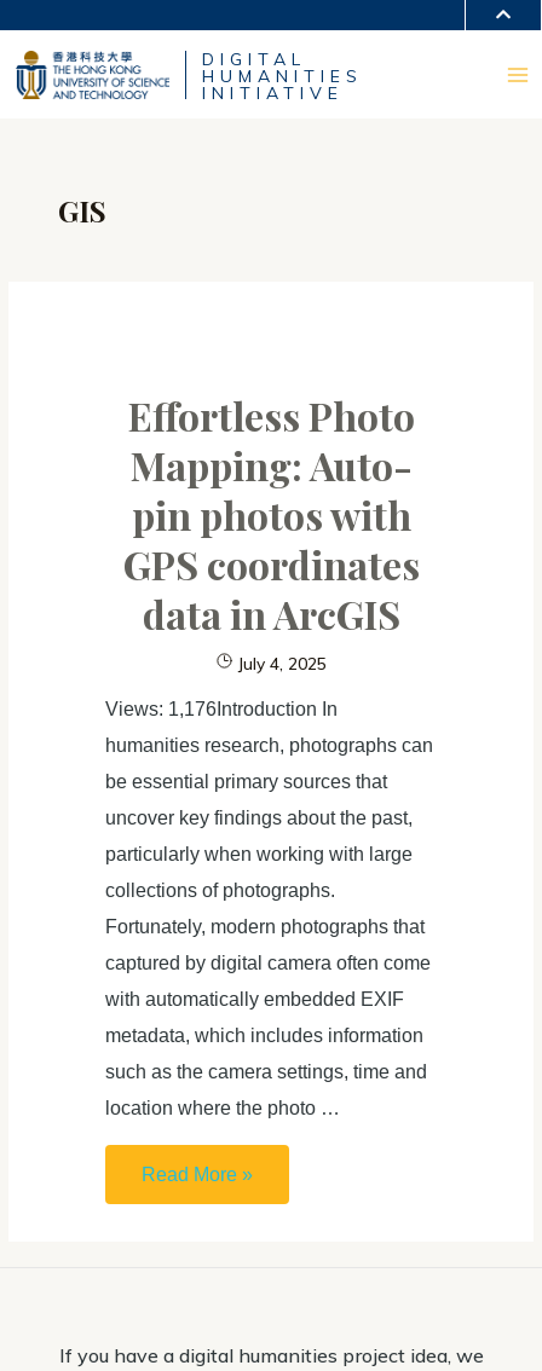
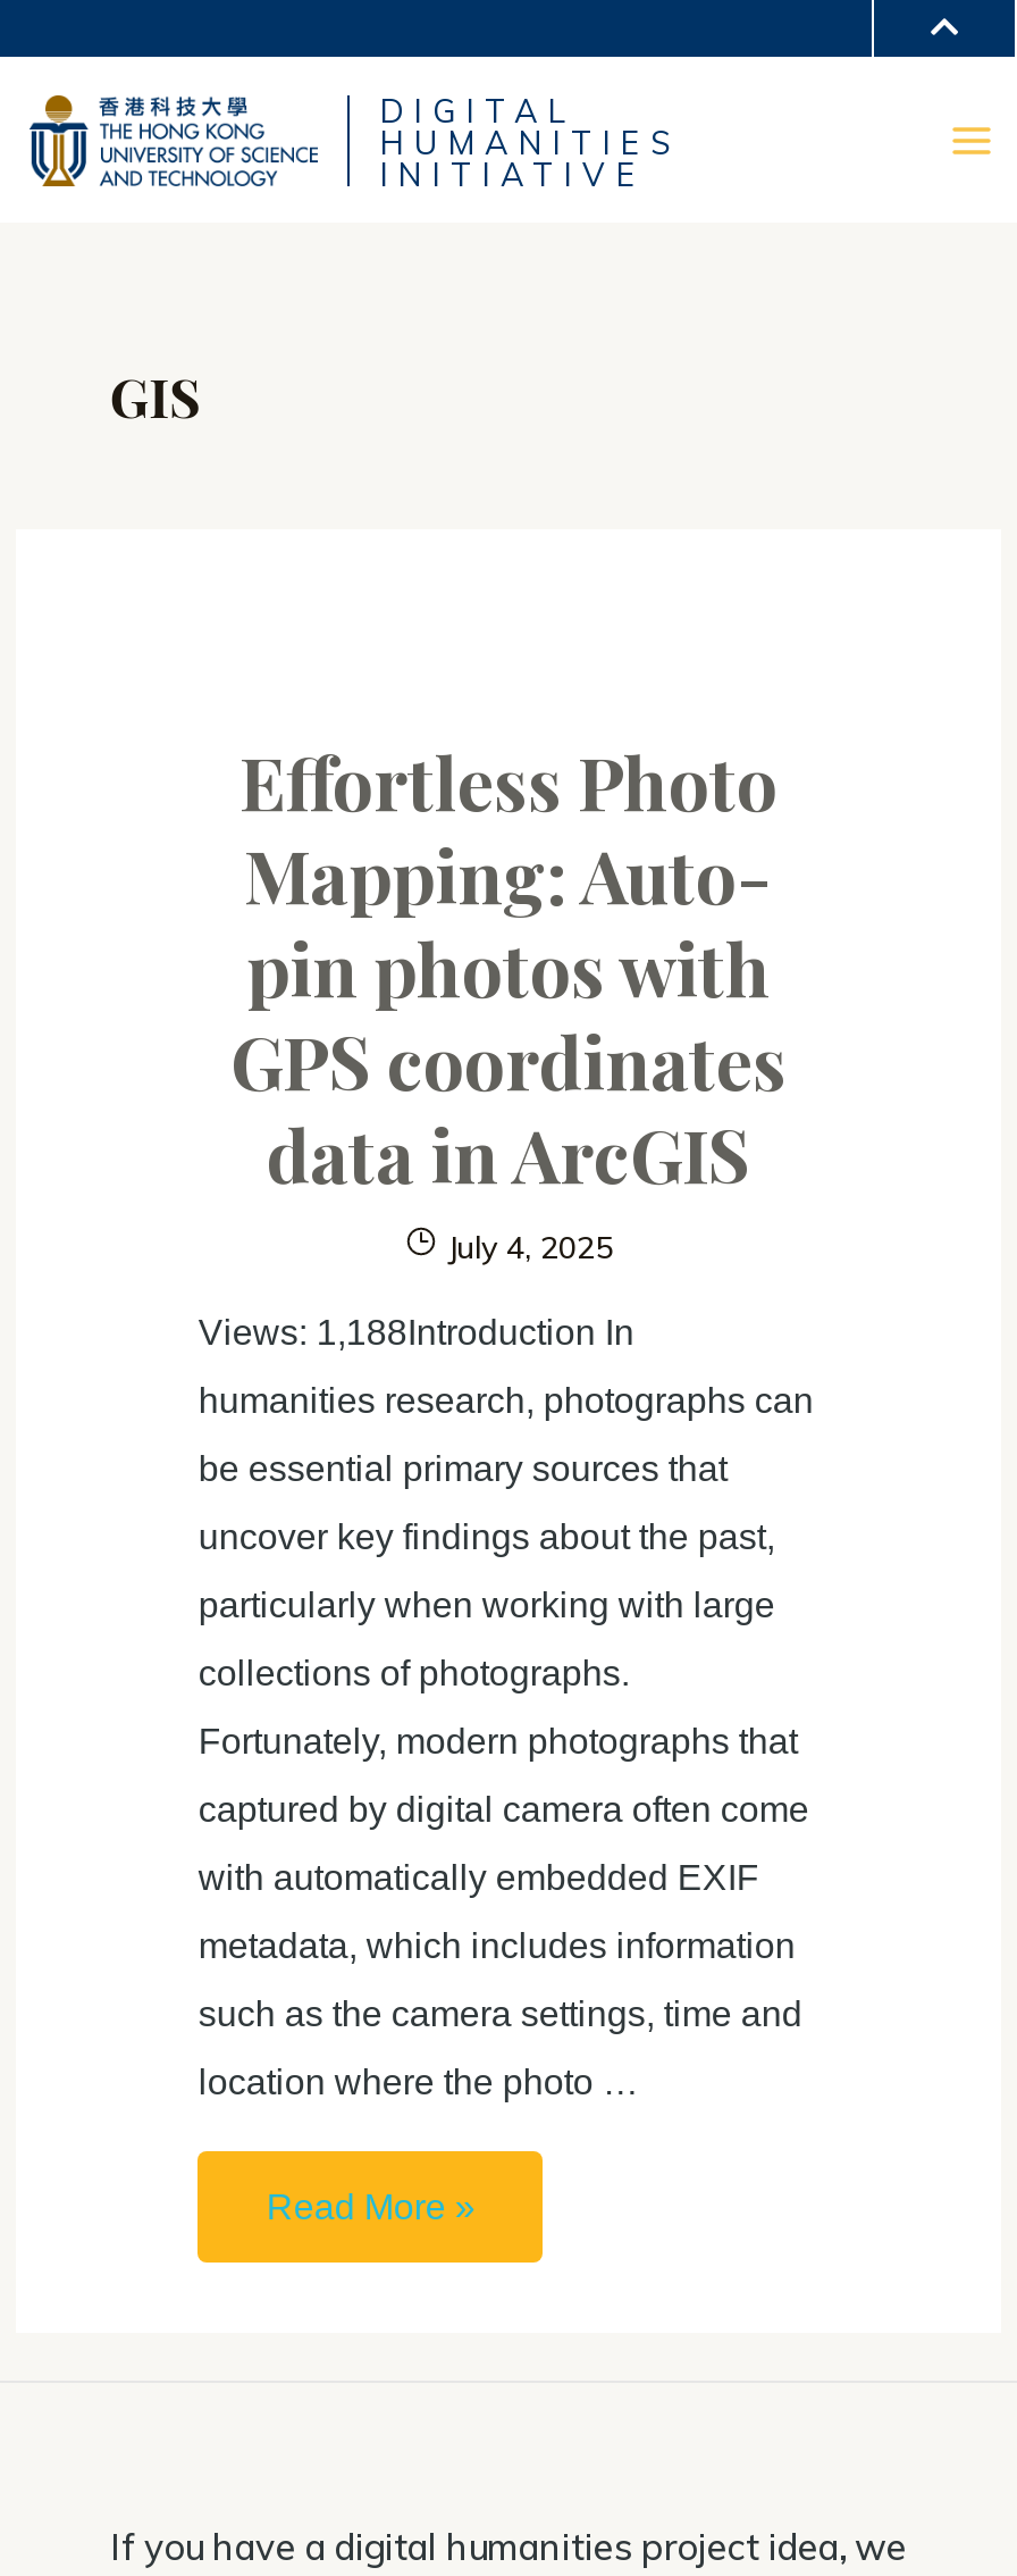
- Views: 1,176Introduction In
+ Views: 1,188Introduction In
